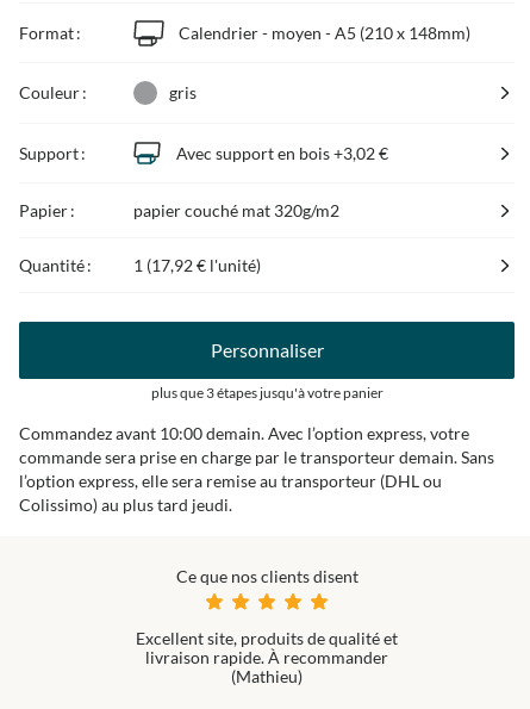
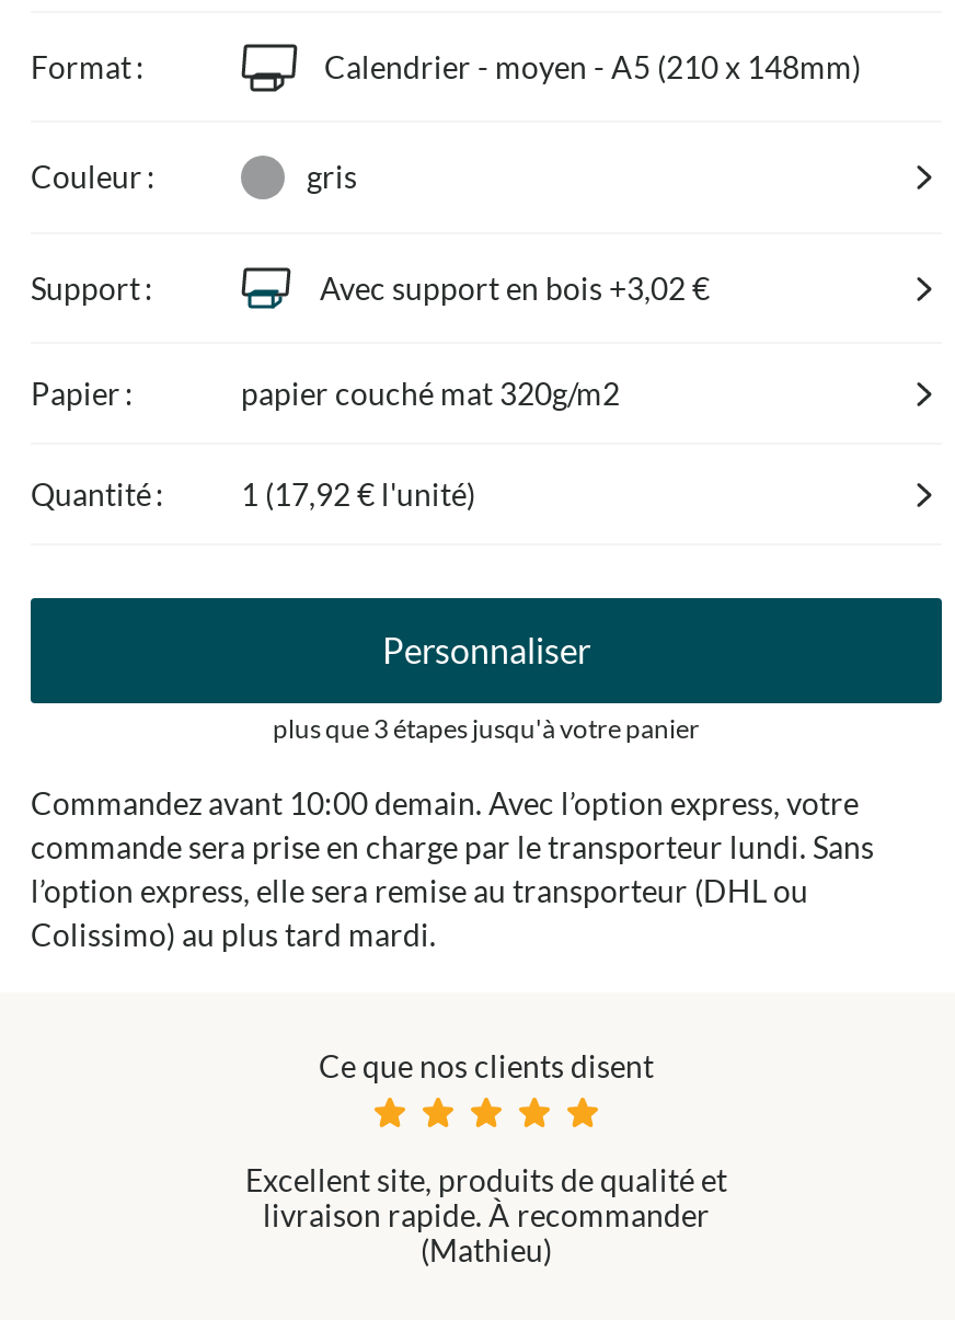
- commande sera prise en charge par le transporteur demain. Sans
+ commande sera prise en charge par le transporteur lundi. Sans

- Colissimo) au plus tard jeudi.
+ Colissimo) au plus tard mardi.
